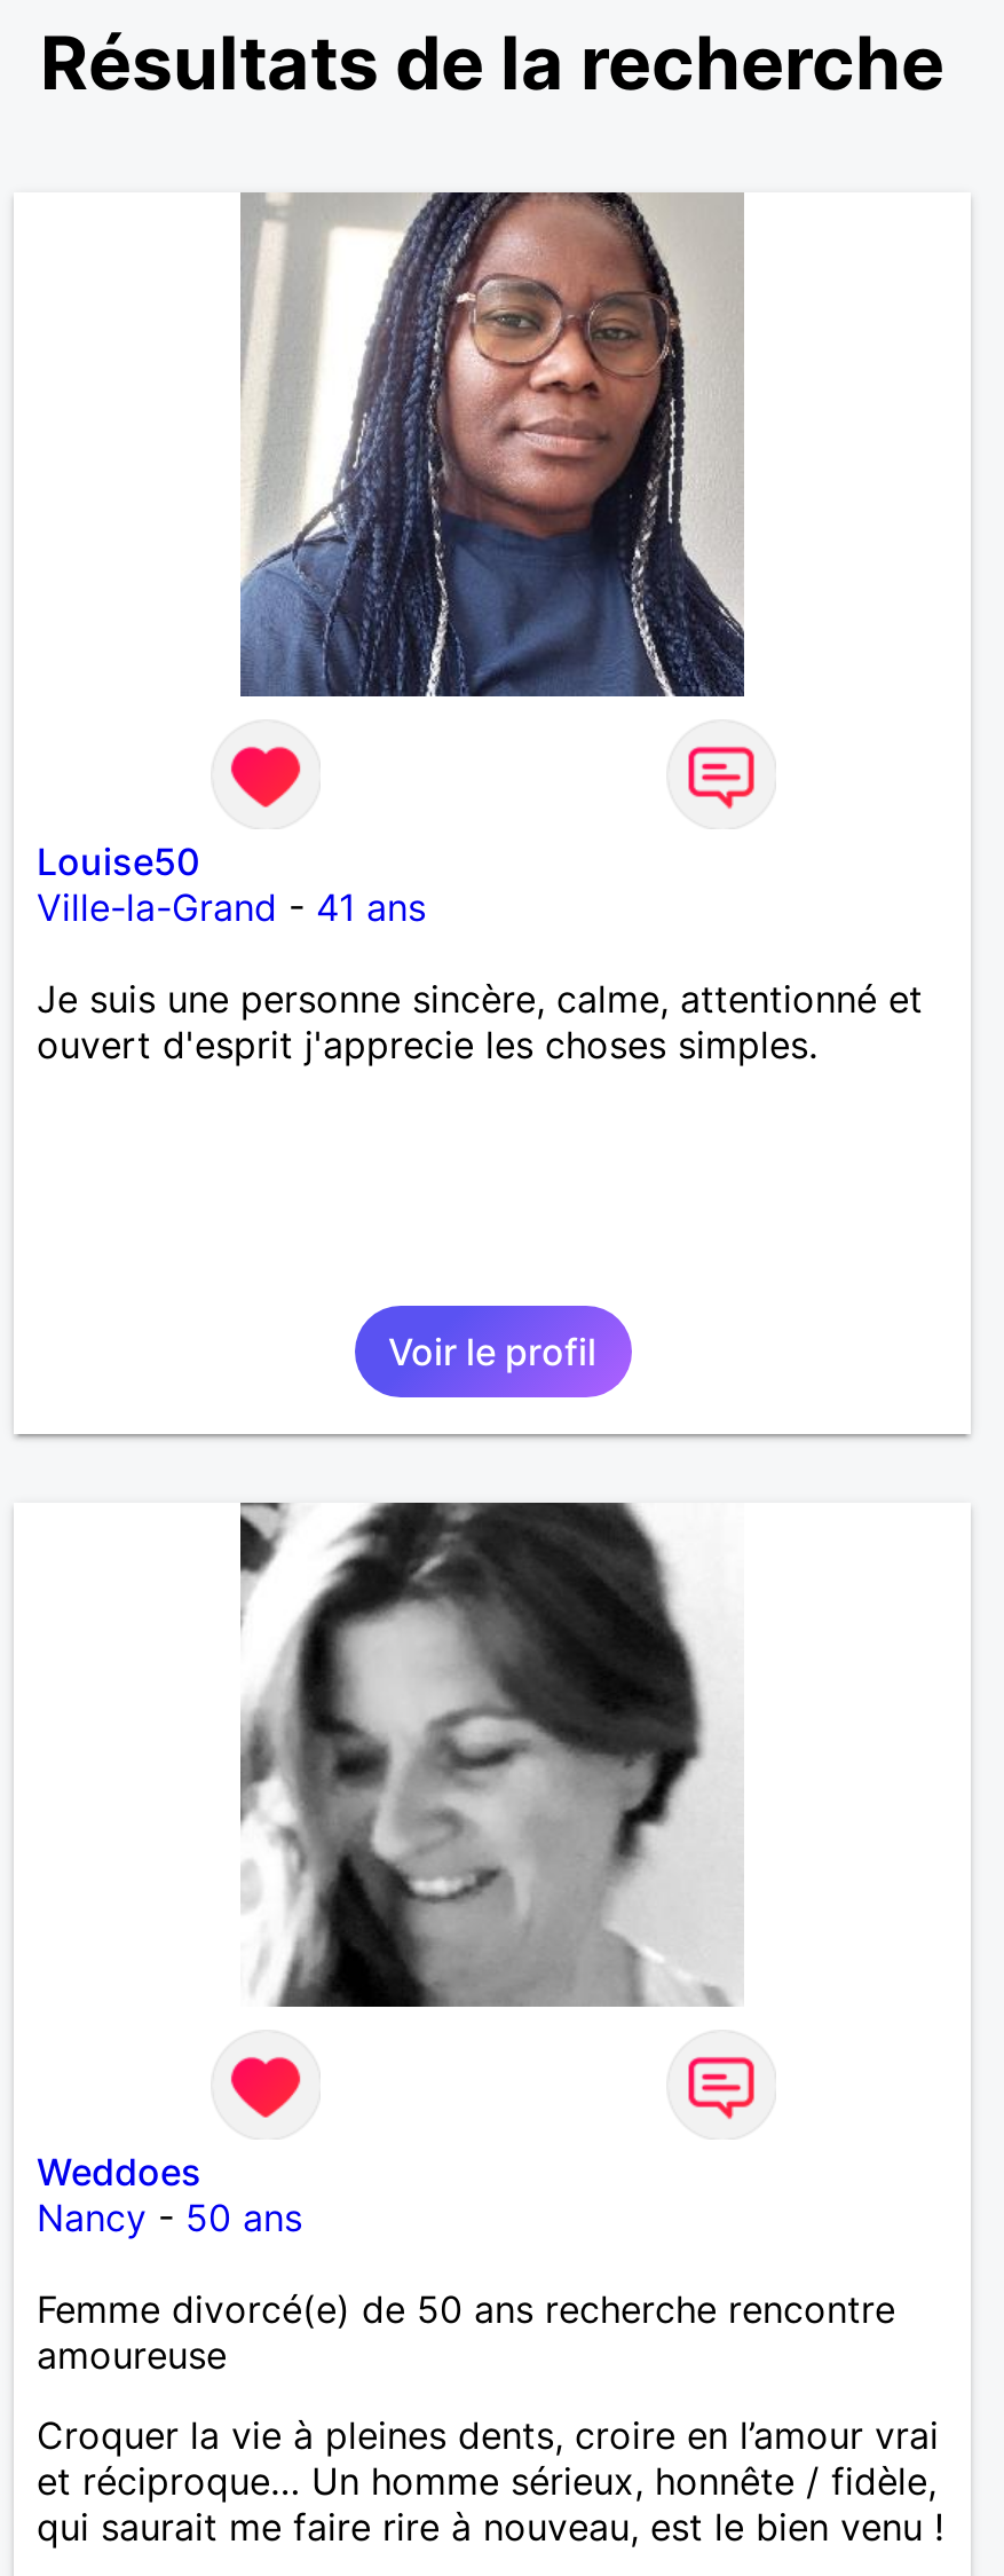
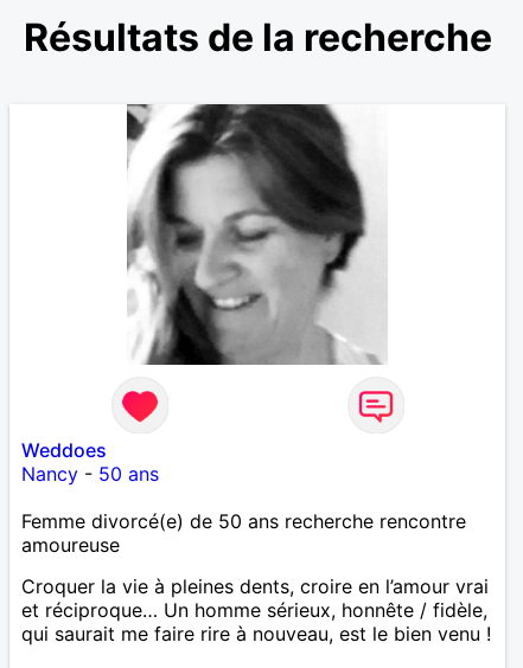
- [image]

- Louise50
- Ville-la-Grand - 41 ans
- Je suis une personne sincère, calme, attentionné et
- ouvert d'esprit j'apprecie les choses simples.

- Voir le profil
